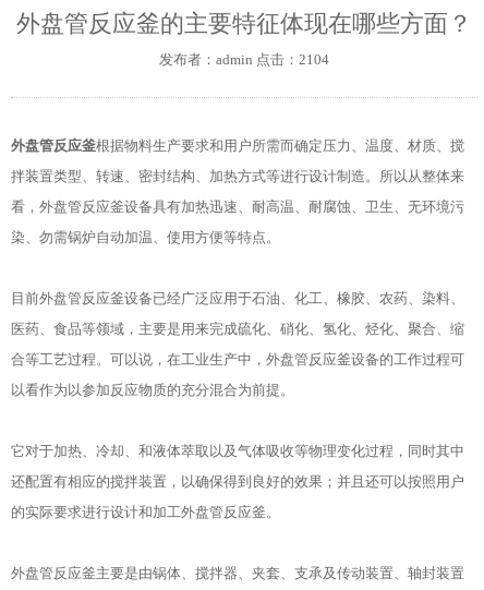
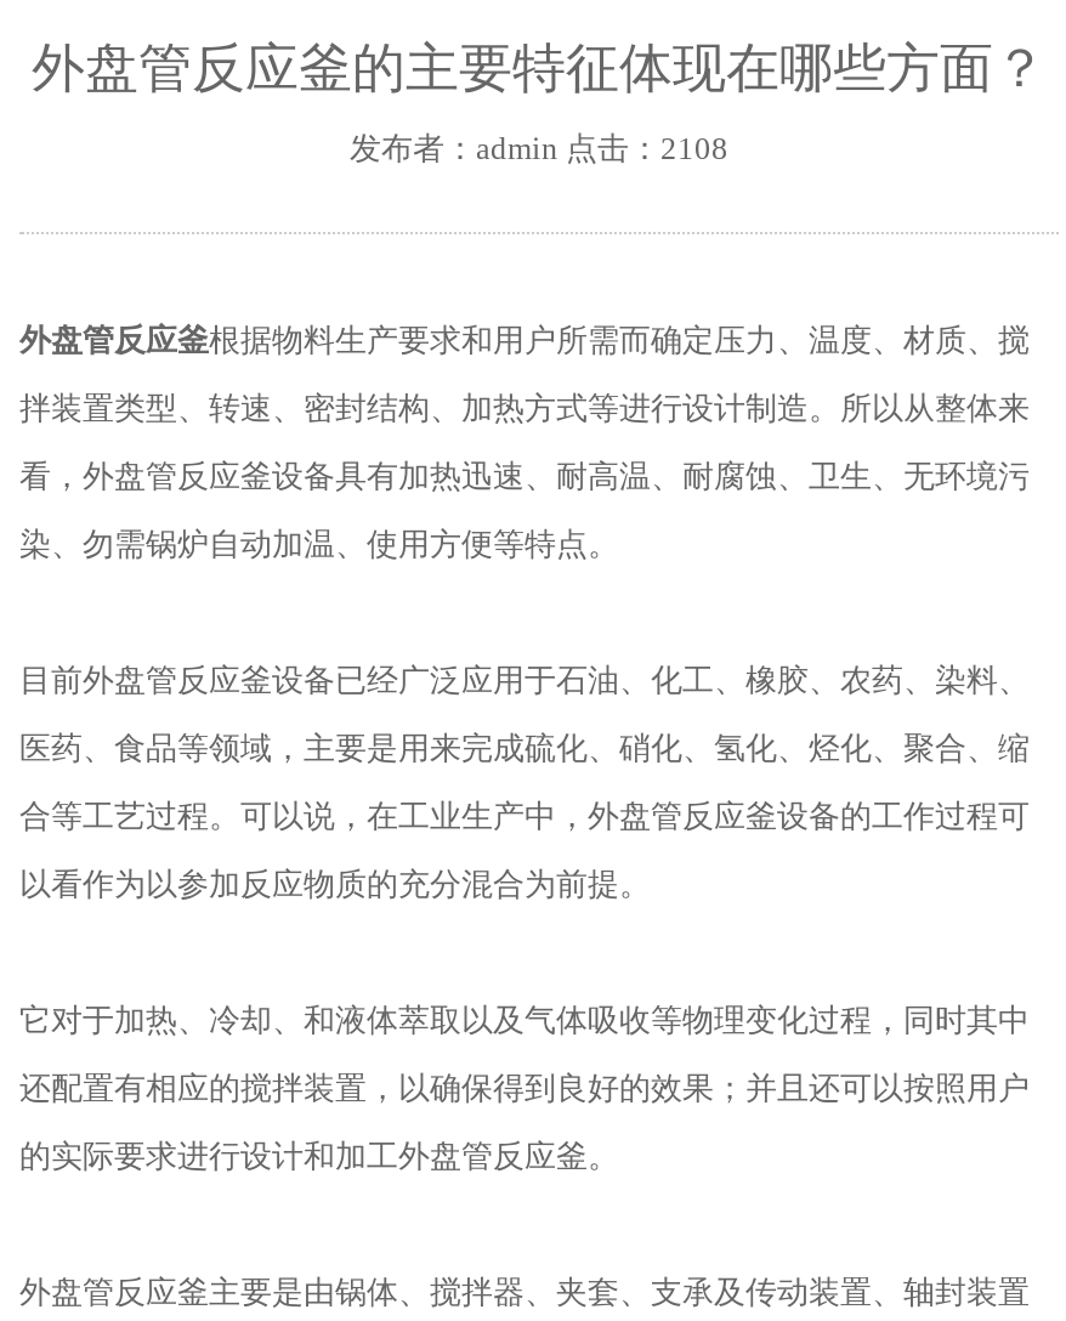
- 发布者：admin 点击：2104
+ 发布者：admin 点击：2108
